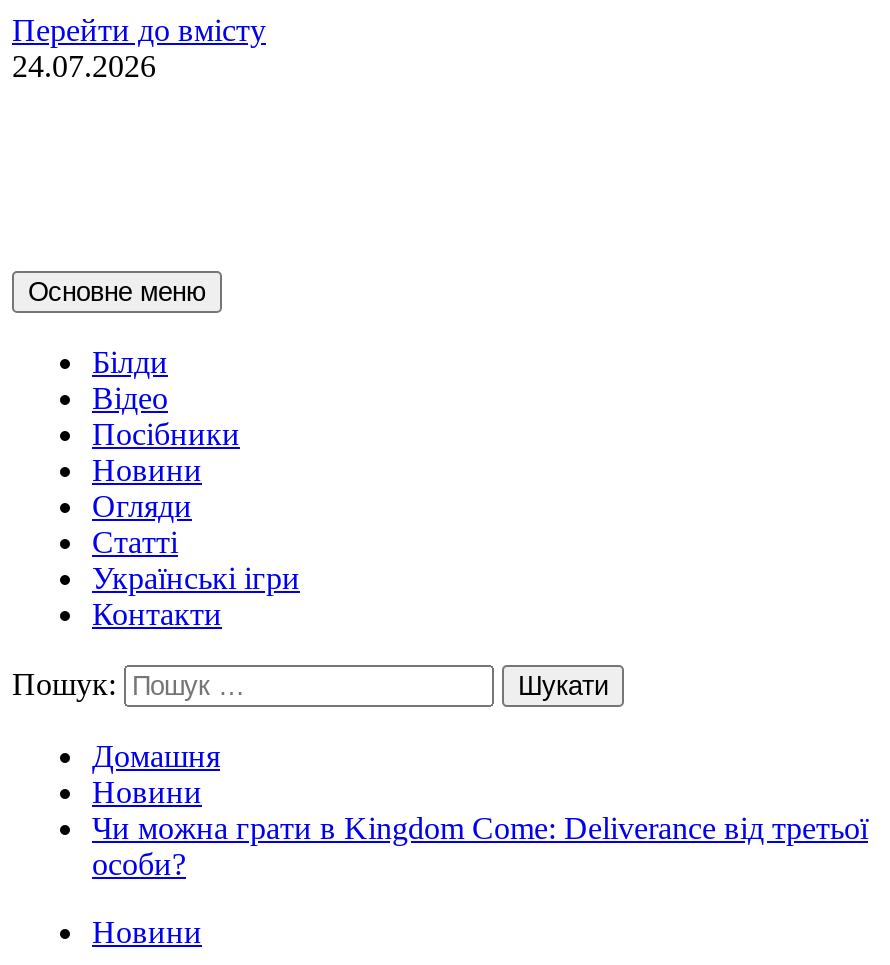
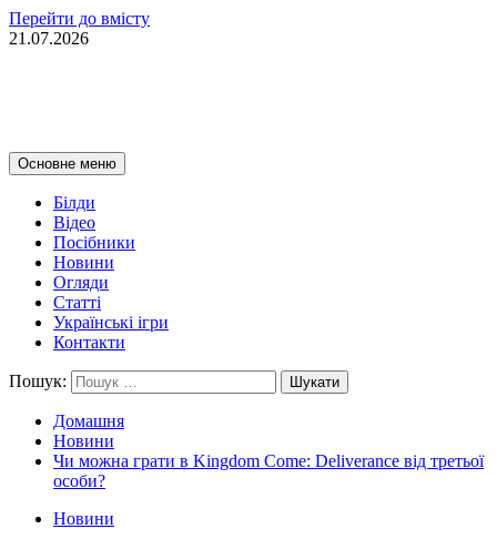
- 24.07.2026
+ 21.07.2026
